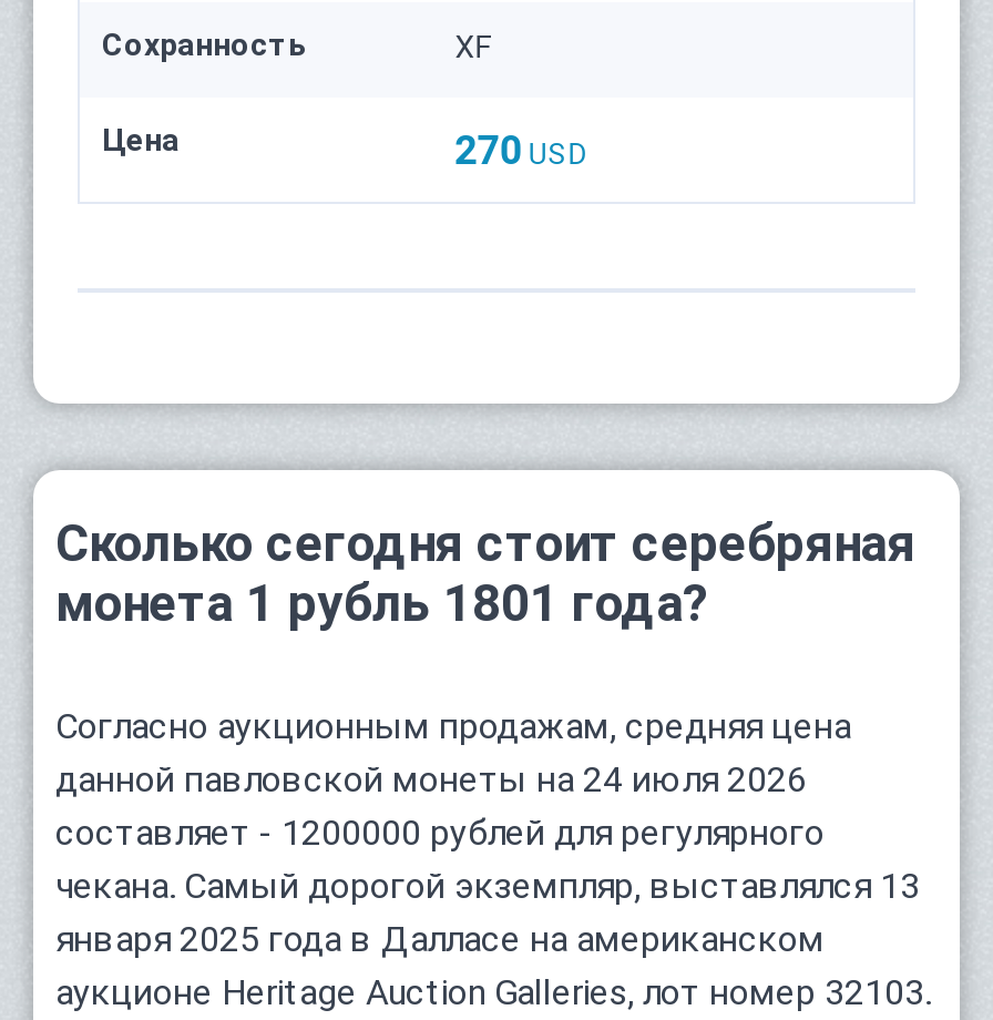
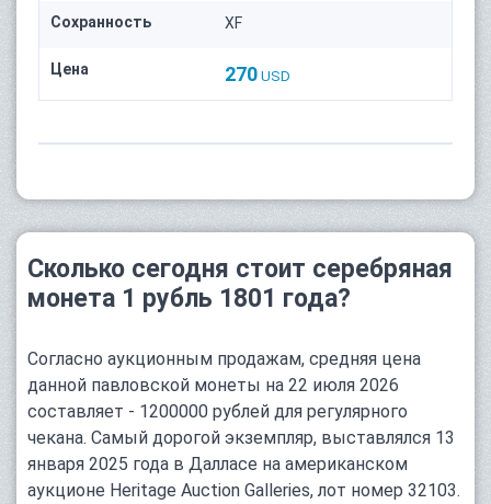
- данной павловской монеты на 24 июля 2026
+ данной павловской монеты на 22 июля 2026
